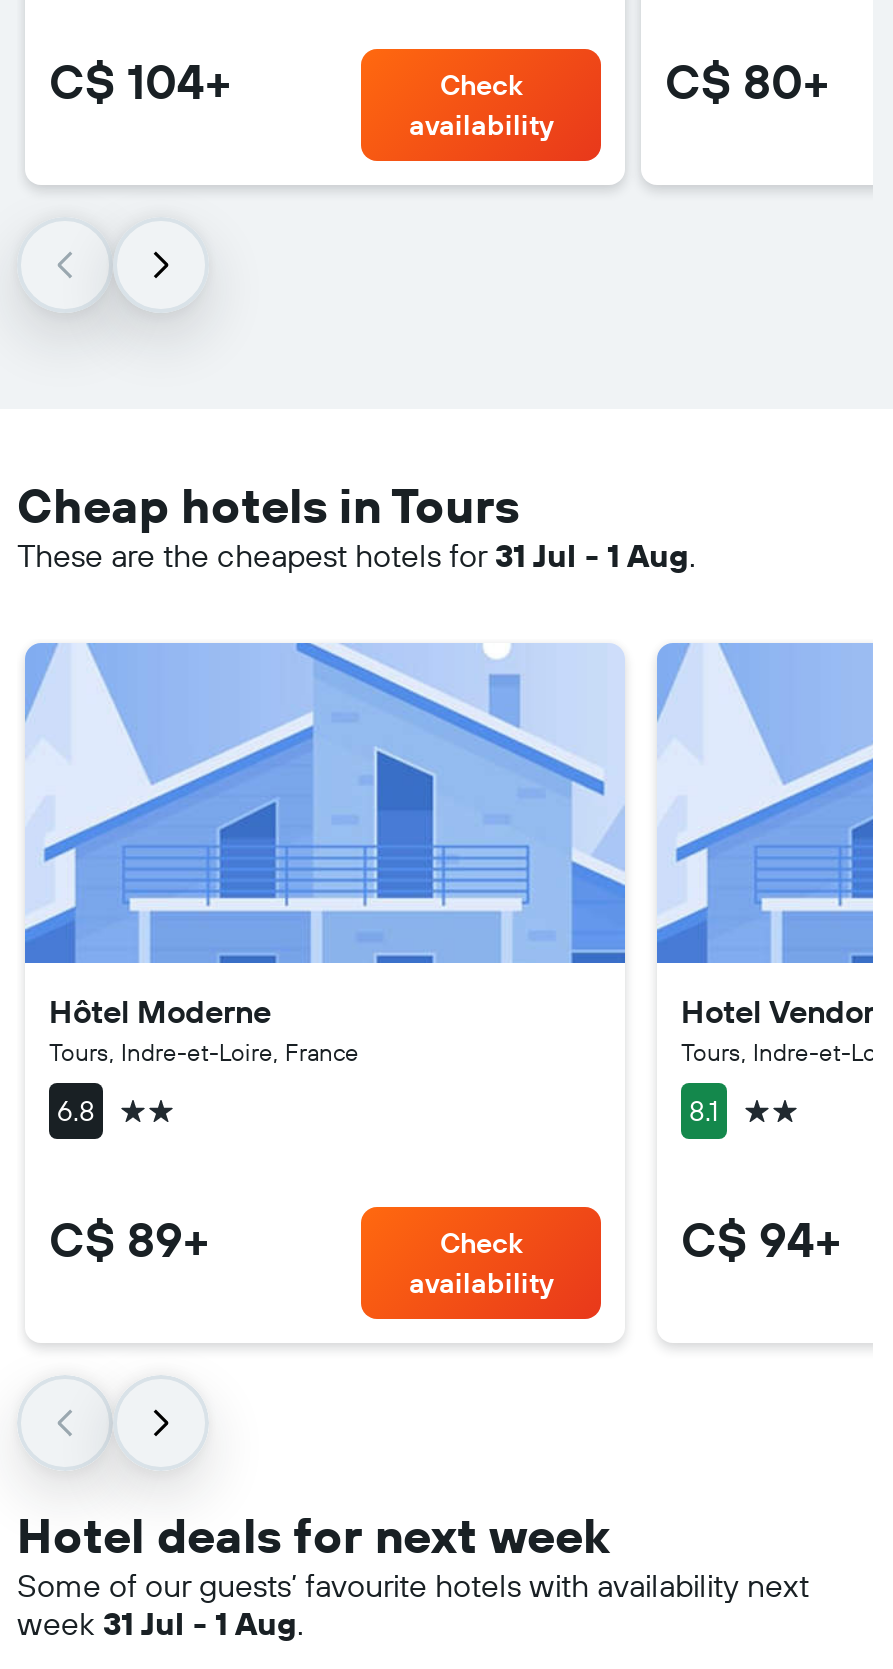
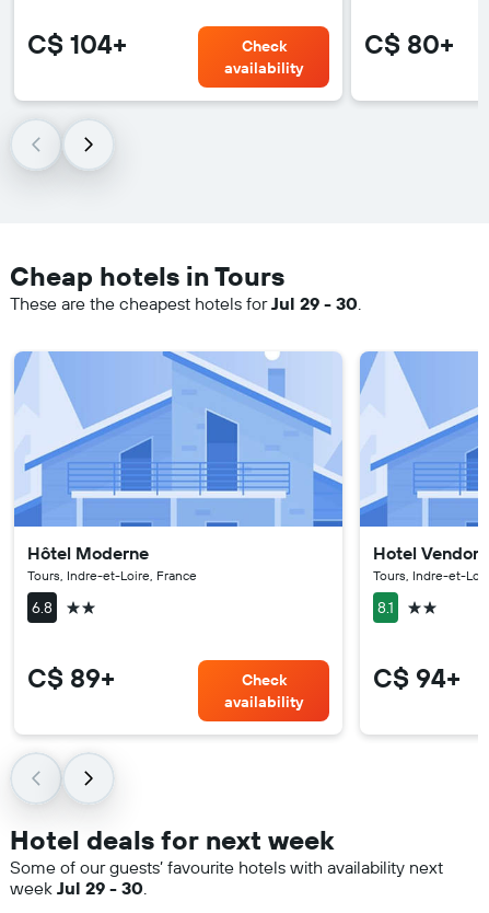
- These are the cheapest hotels for 31 Jul - 1 Aug.
+ These are the cheapest hotels for Jul 29 - 30.

- week 31 Jul - 1 Aug.
+ week Jul 29 - 30.
